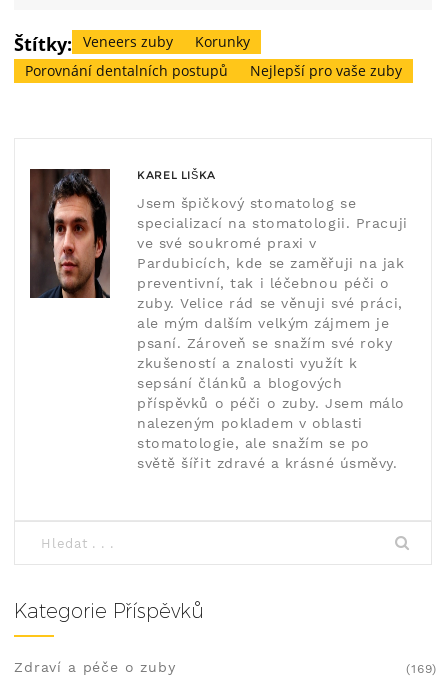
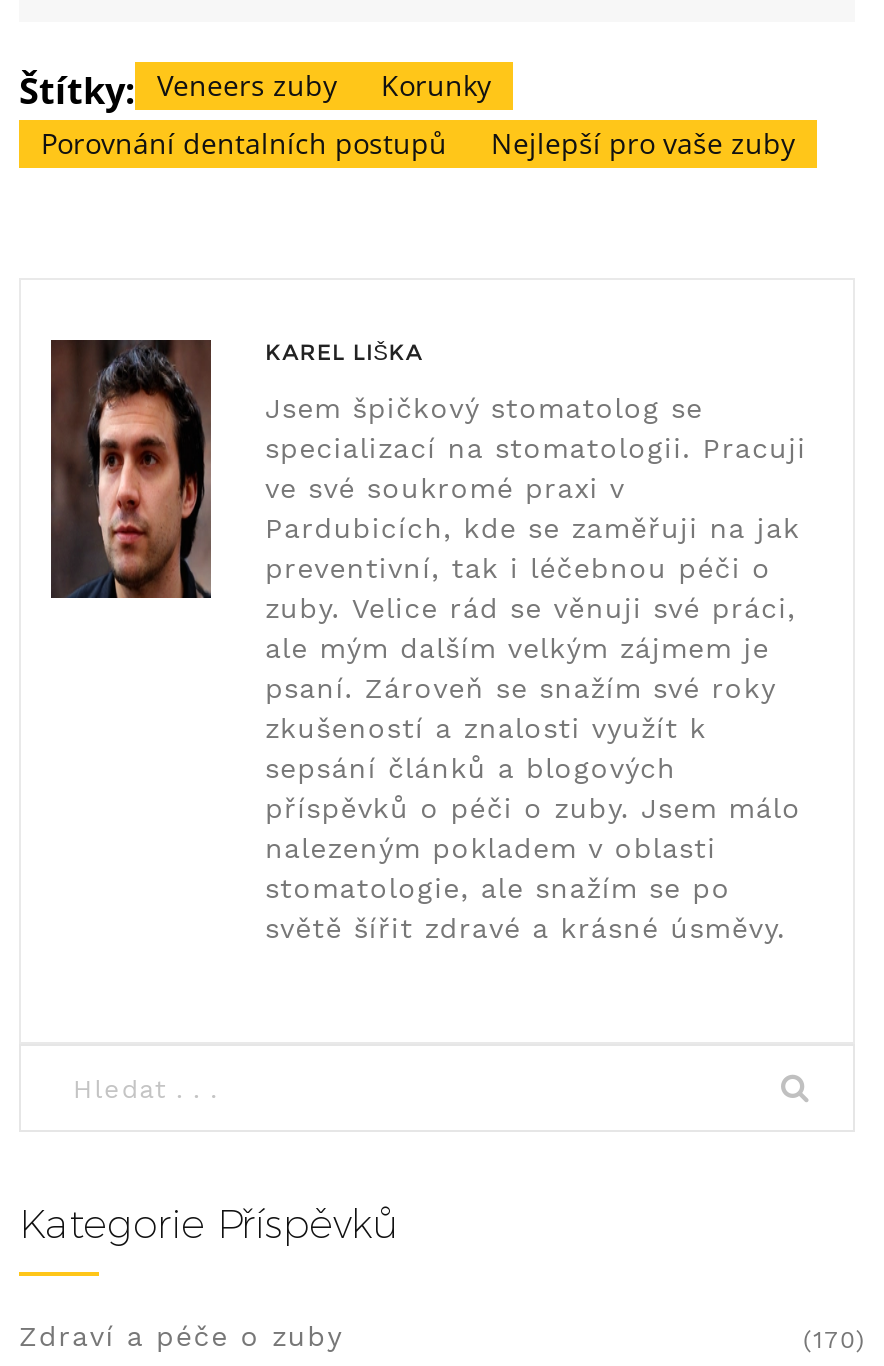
- (169)
+ (170)
